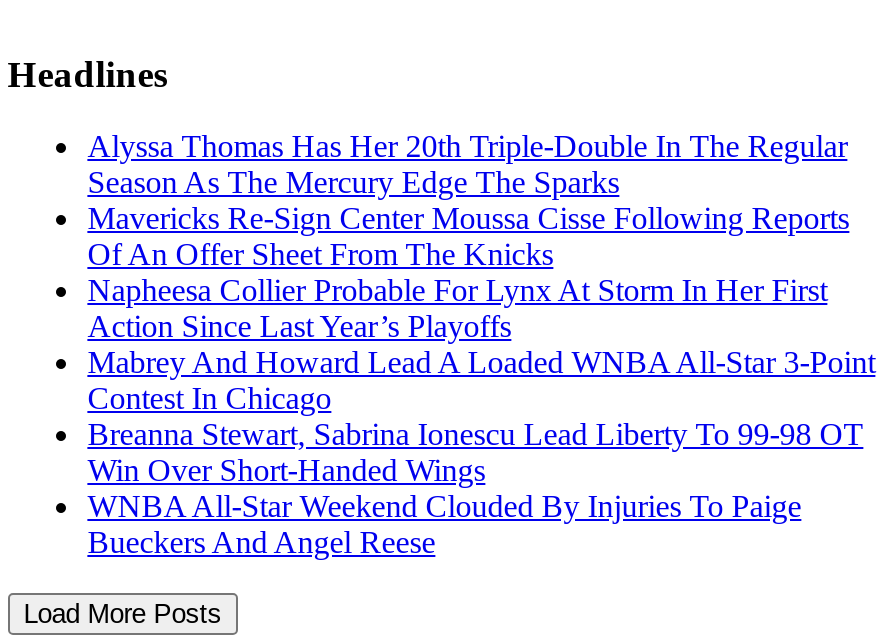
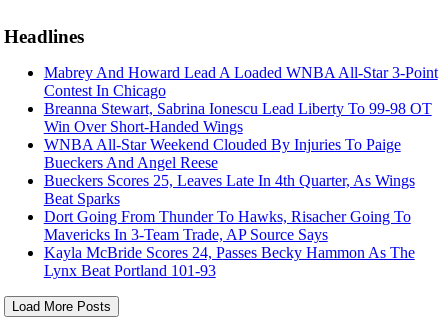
- Alyssa Thomas Has Her 20th Triple-Double In The Regular
- Season As The Mercury Edge The Sparks
- Mavericks Re-Sign Center Moussa Cisse Following Reports
- Of An Offer Sheet From The Knicks
- Napheesa Collier Probable For Lynx At Storm In Her First
- Action Since Last Year’s Playoffs

moved up: Mabrey And Howard Lead A Loaded WNBA All-Star 3-Point | Contest In Chicago | Breanna Stewart, Sabrina Ionescu Lead Liberty To 99-98 OT | Win Over Short-Handed Wings | WNBA All-Star Weekend Clouded By Injuries To Paige | Bueckers And Angel Reese

+ Bueckers Scores 25, Leaves Late In 4th Quarter, As Wings
+ Beat Sparks
+ Dort Going From Thunder To Hawks, Risacher Going To
+ Mavericks In 3-Team Trade, AP Source Says
+ Kayla McBride Scores 24, Passes Becky Hammon As The
+ Lynx Beat Portland 101-93
